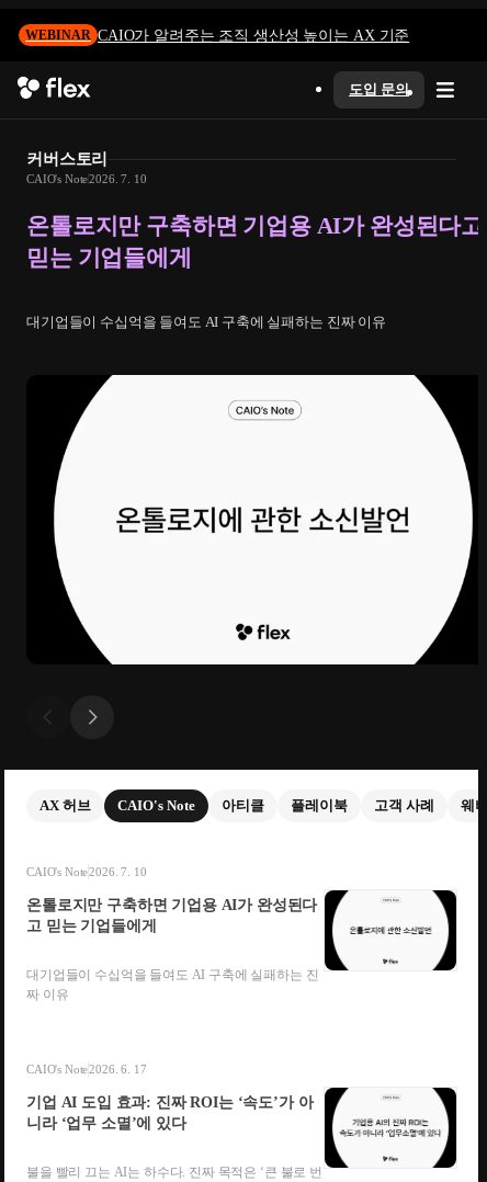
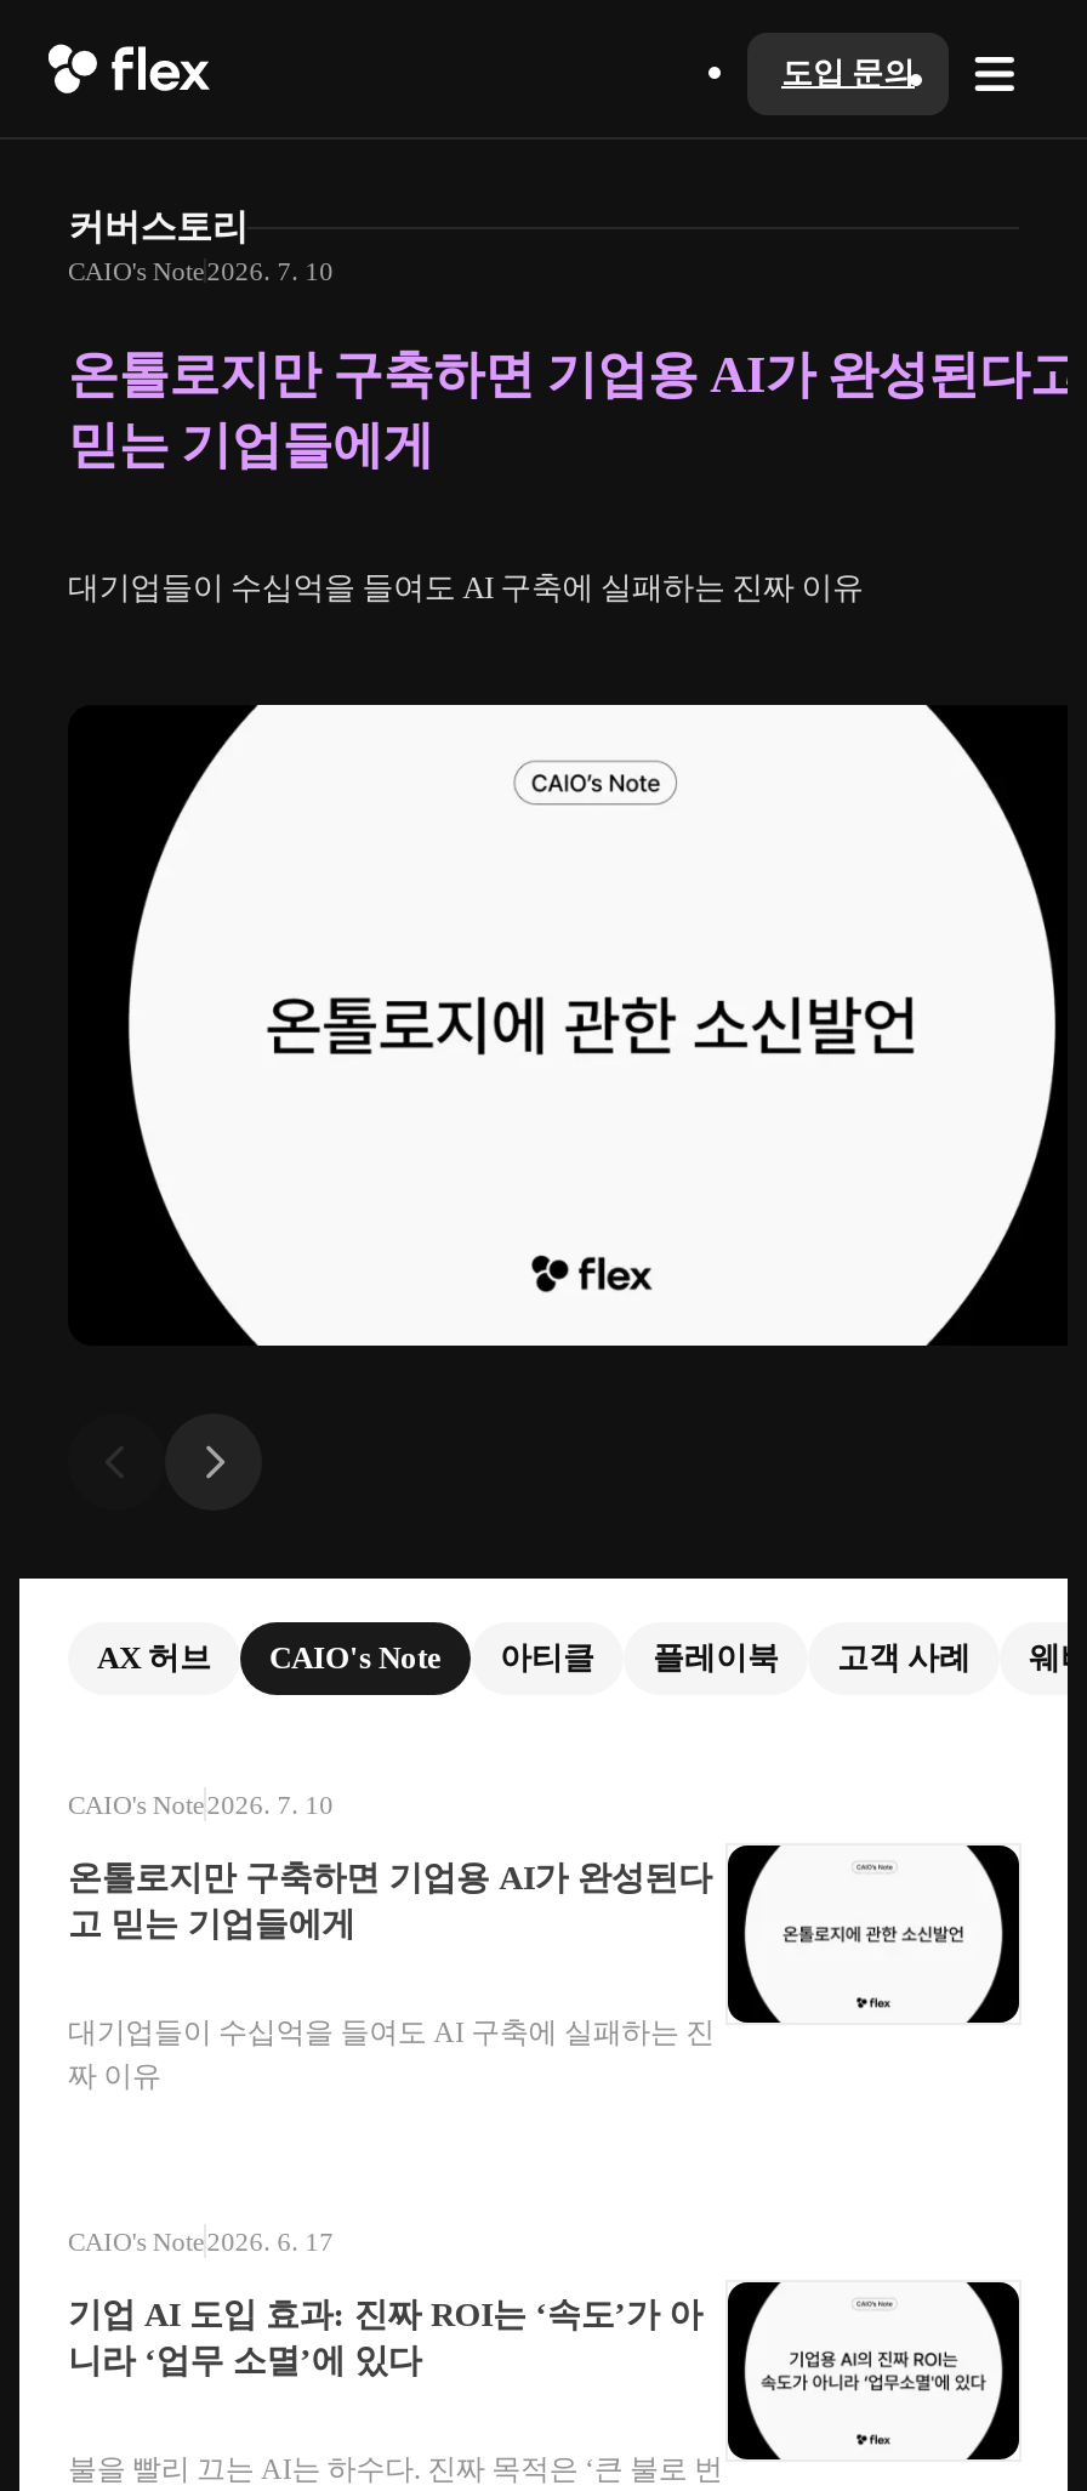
- WEBINAR CAIO가 알려주는 조직 생산성 높이는 AX 기준
